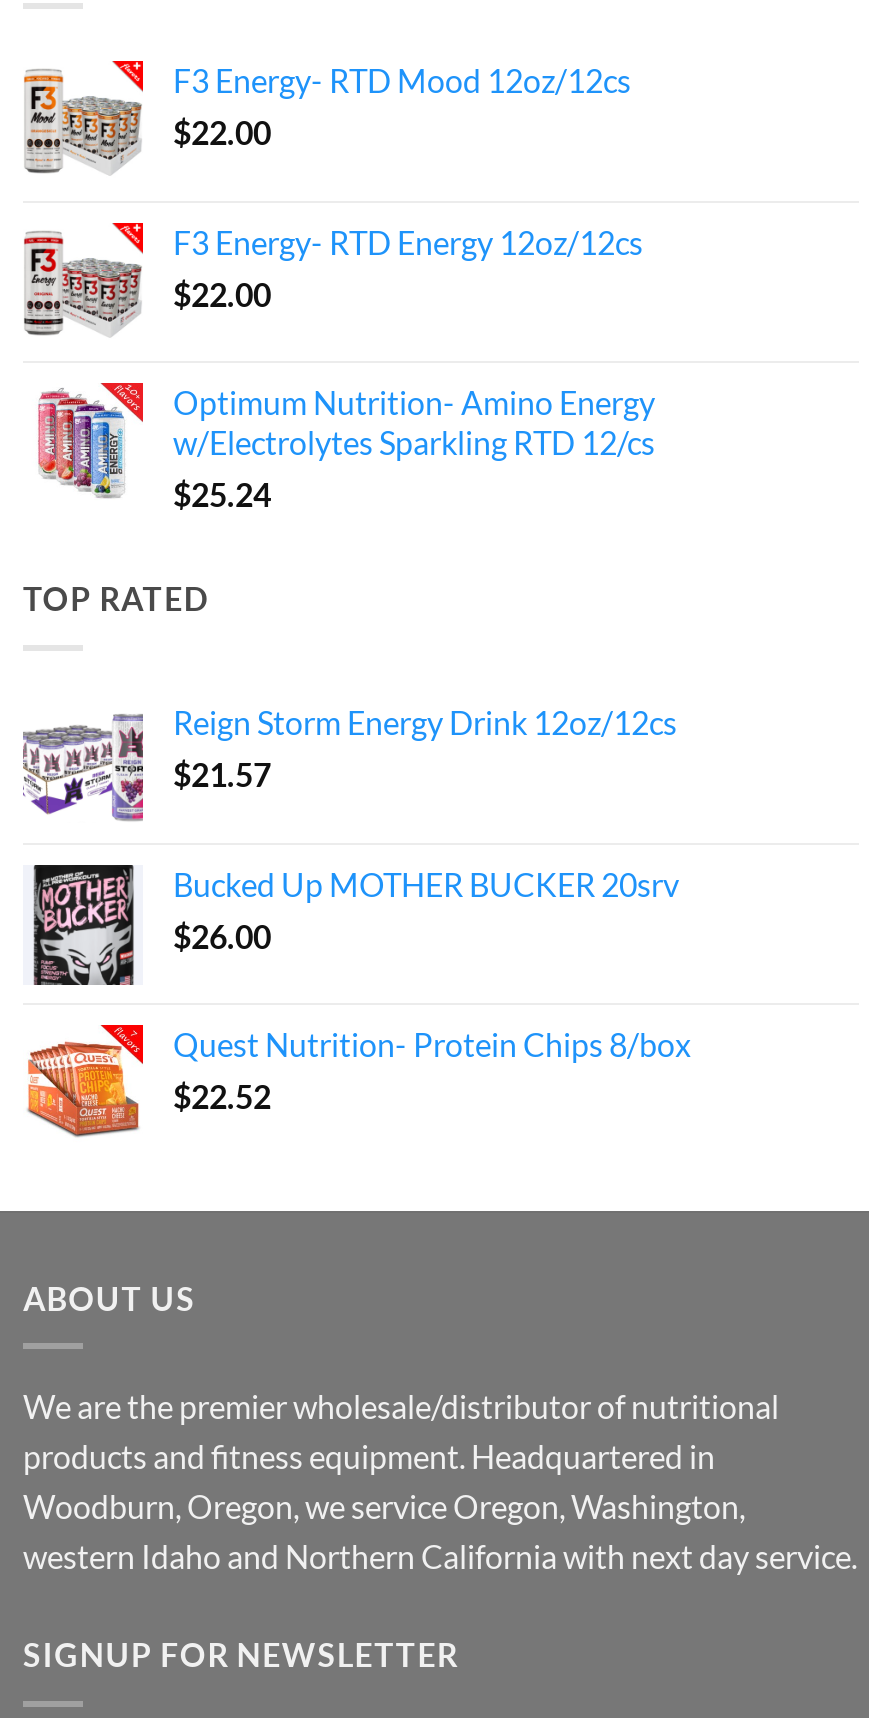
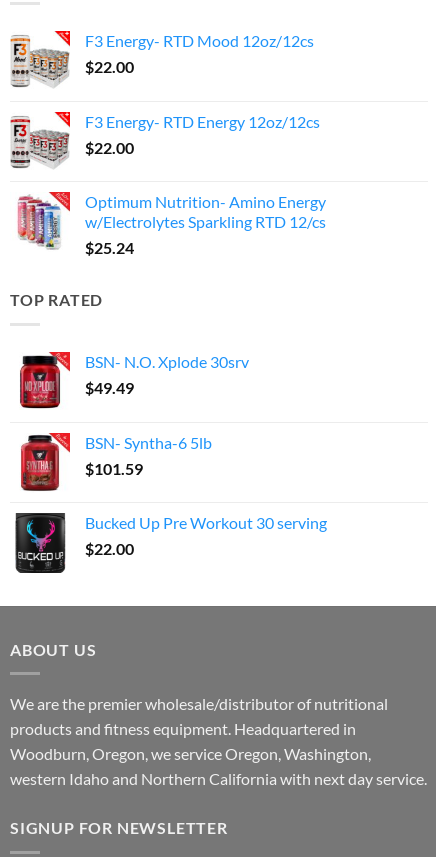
- [image]
- Reign Storm Energy Drink 12oz/12cs
- $21.57
+ [image]
+ BSN- N.O. Xplode 30srv
+ $49.49

- [image]
- Bucked Up MOTHER BUCKER 20srv
- $26.00
+ [image]
+ BSN- Syntha-6 5lb
+ $101.59

- [image]
- Quest Nutrition- Protein Chips 8/box
- $22.52
+ [image]
+ Bucked Up Pre Workout 30 serving
+ $22.00
